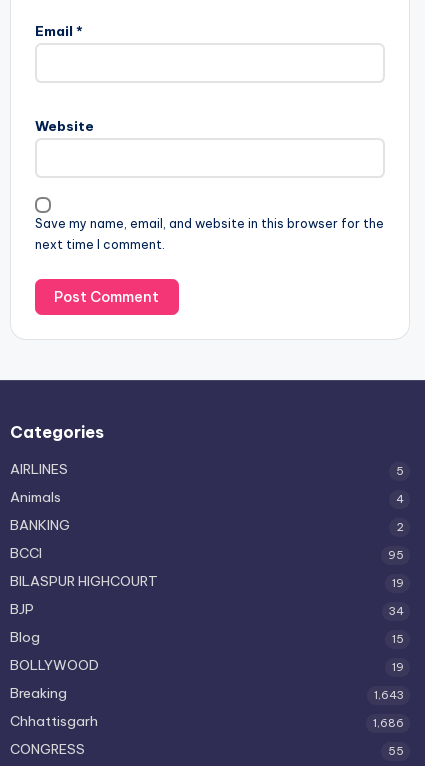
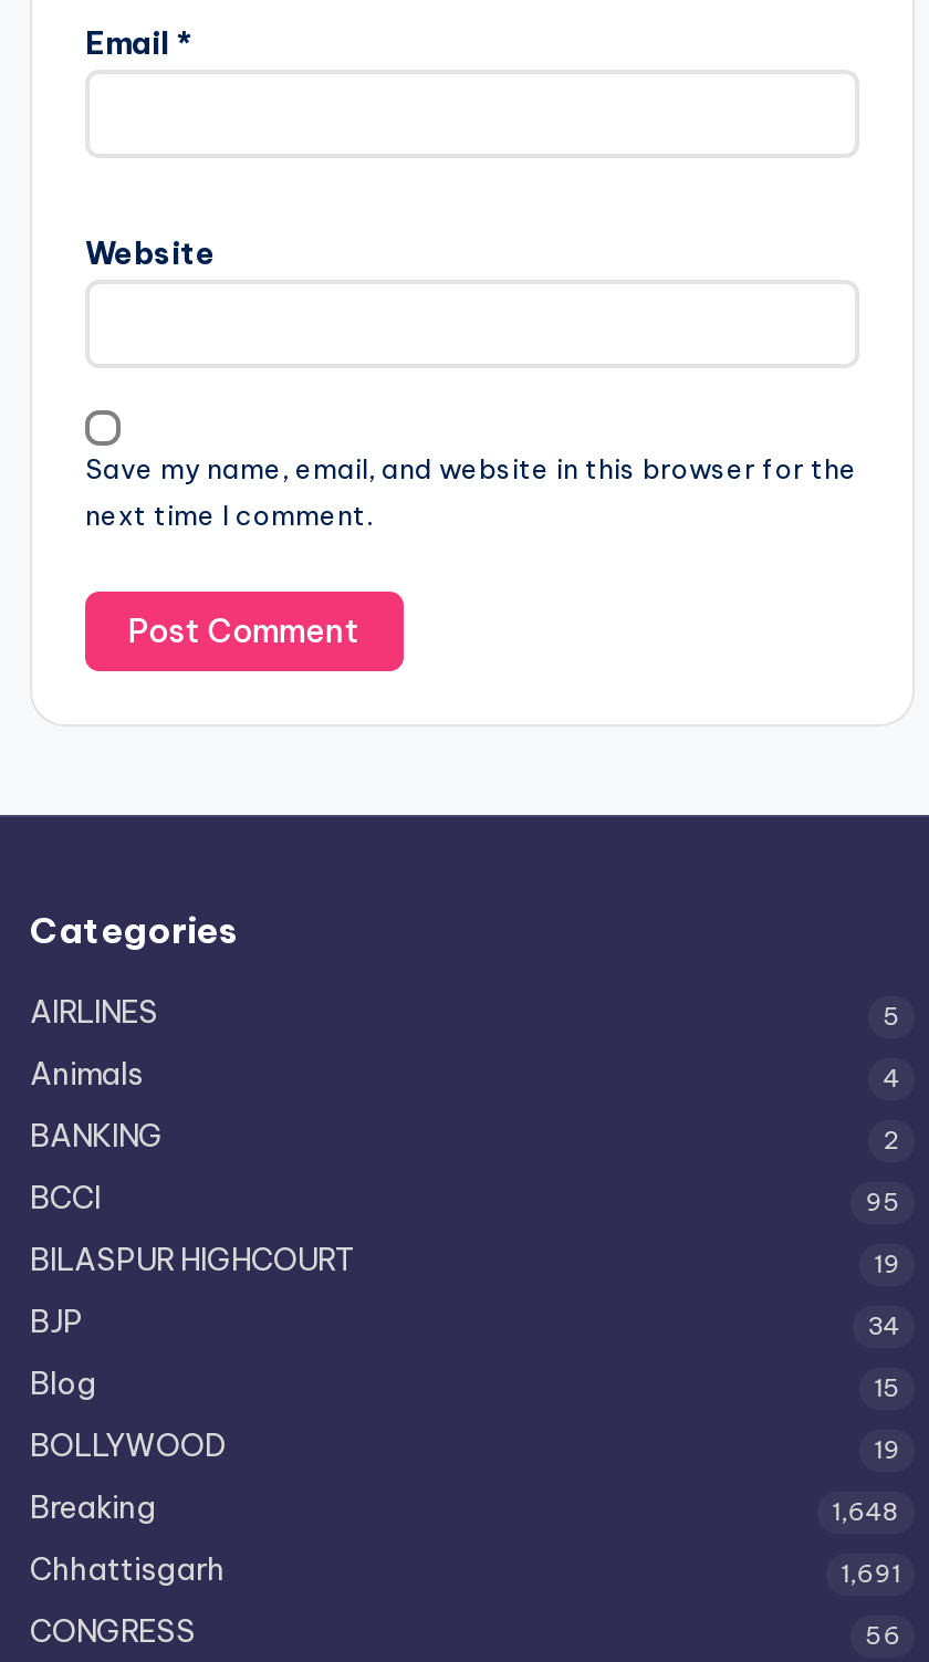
- 1,643
+ 1,648

- 1,686
+ 1,691

- 55
+ 56
